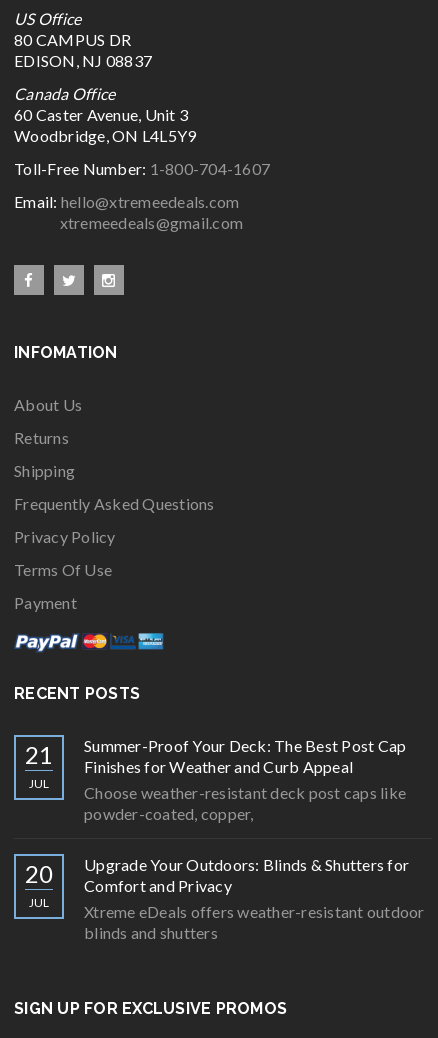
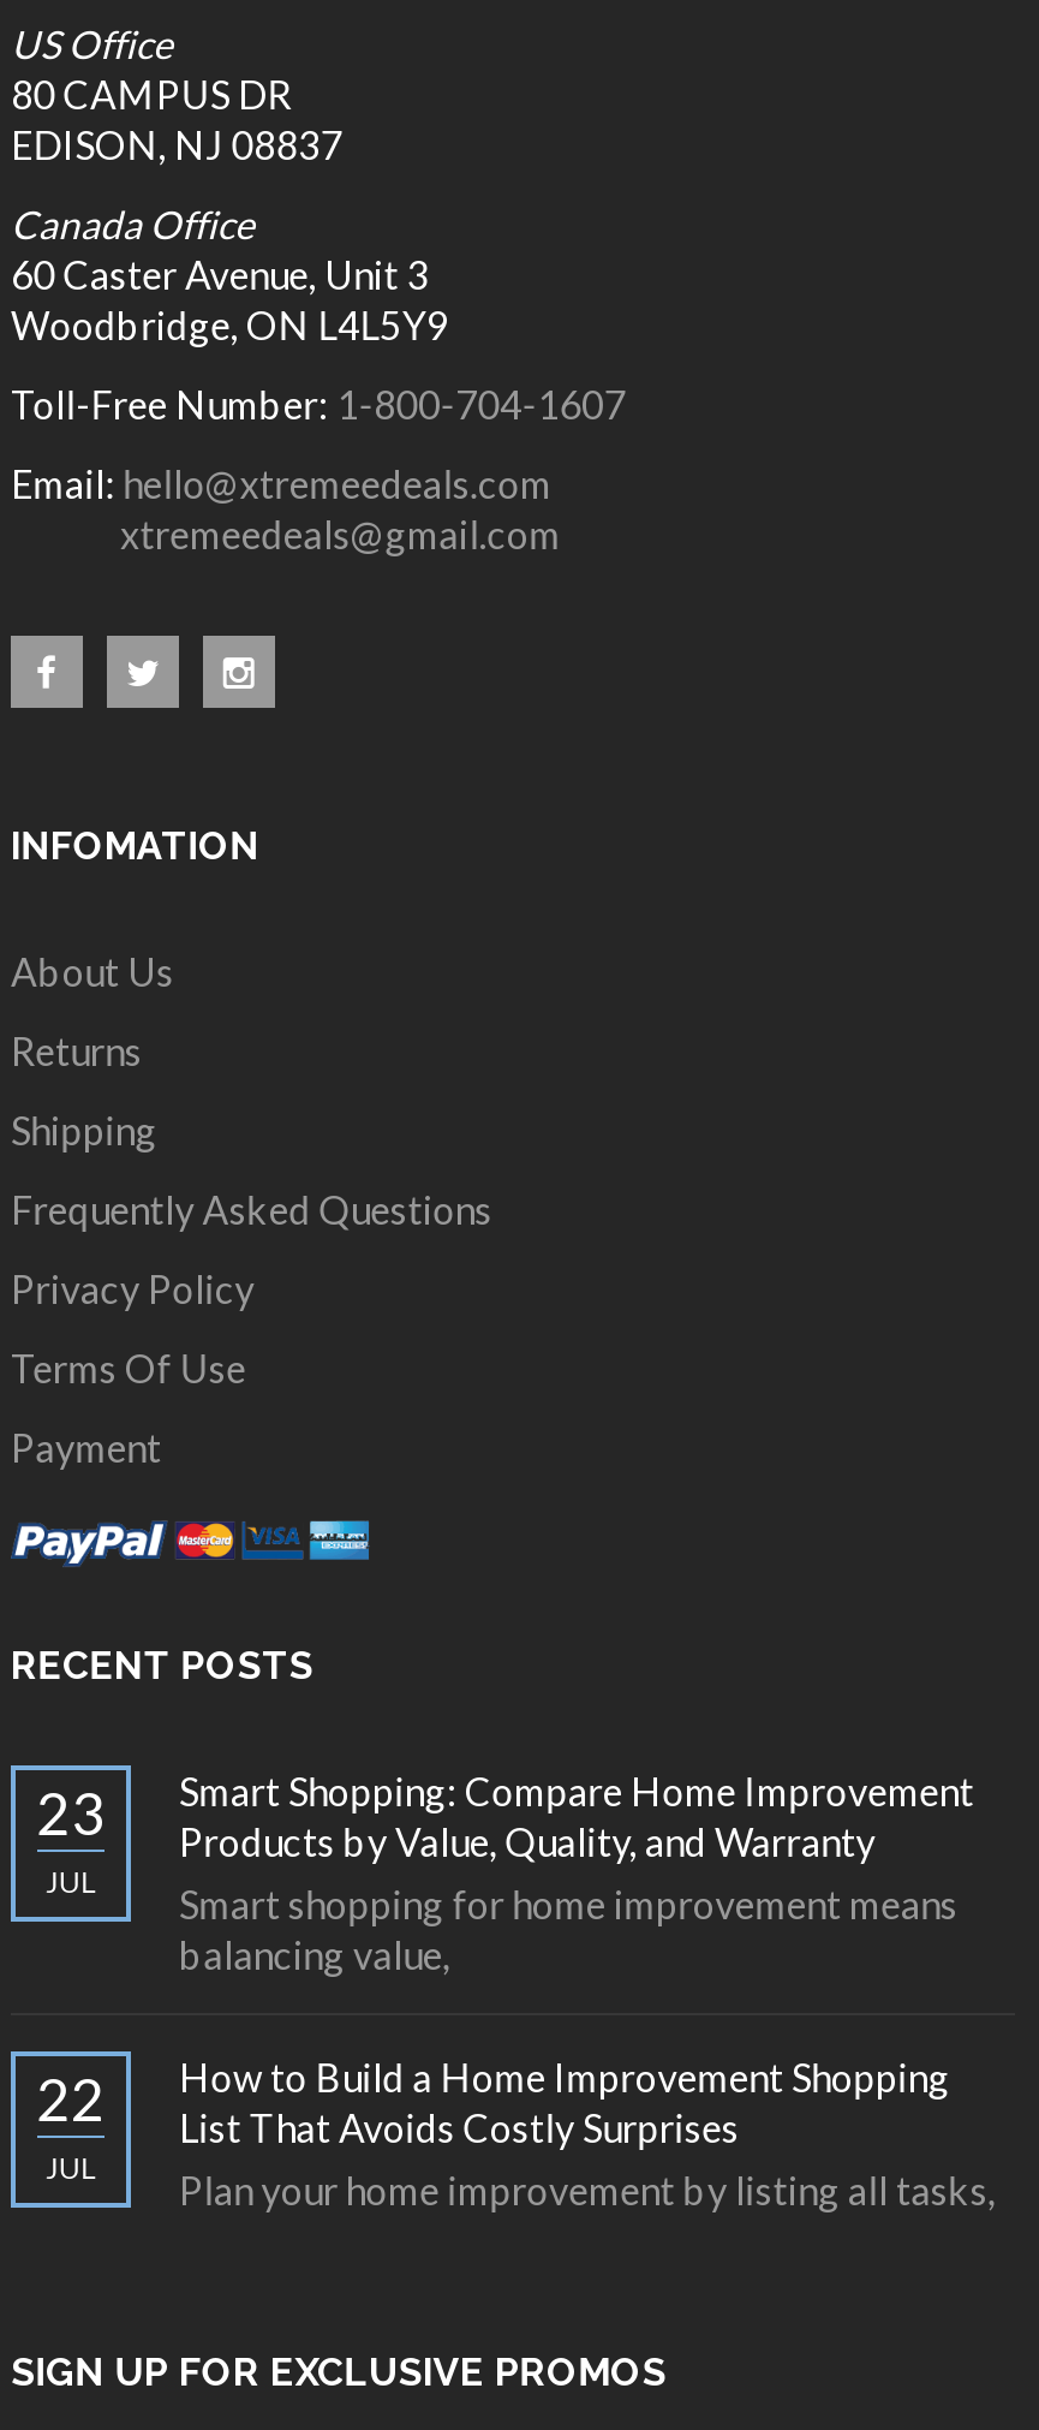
- 21
+ 23

- Summer-Proof Your Deck: The Best Post Cap
- Finishes for Weather and Curb Appeal
- Choose weather-resistant deck post caps like
- powder-coated, copper,
+ Smart Shopping: Compare Home Improvement
+ Products by Value, Quality, and Warranty
+ Smart shopping for home improvement means
+ balancing value,

- 20
+ 22

- Upgrade Your Outdoors: Blinds & Shutters for
- Comfort and Privacy
- Xtreme eDeals offers weather-resistant outdoor
- blinds and shutters
+ How to Build a Home Improvement Shopping
+ List That Avoids Costly Surprises
+ Plan your home improvement by listing all tasks,
